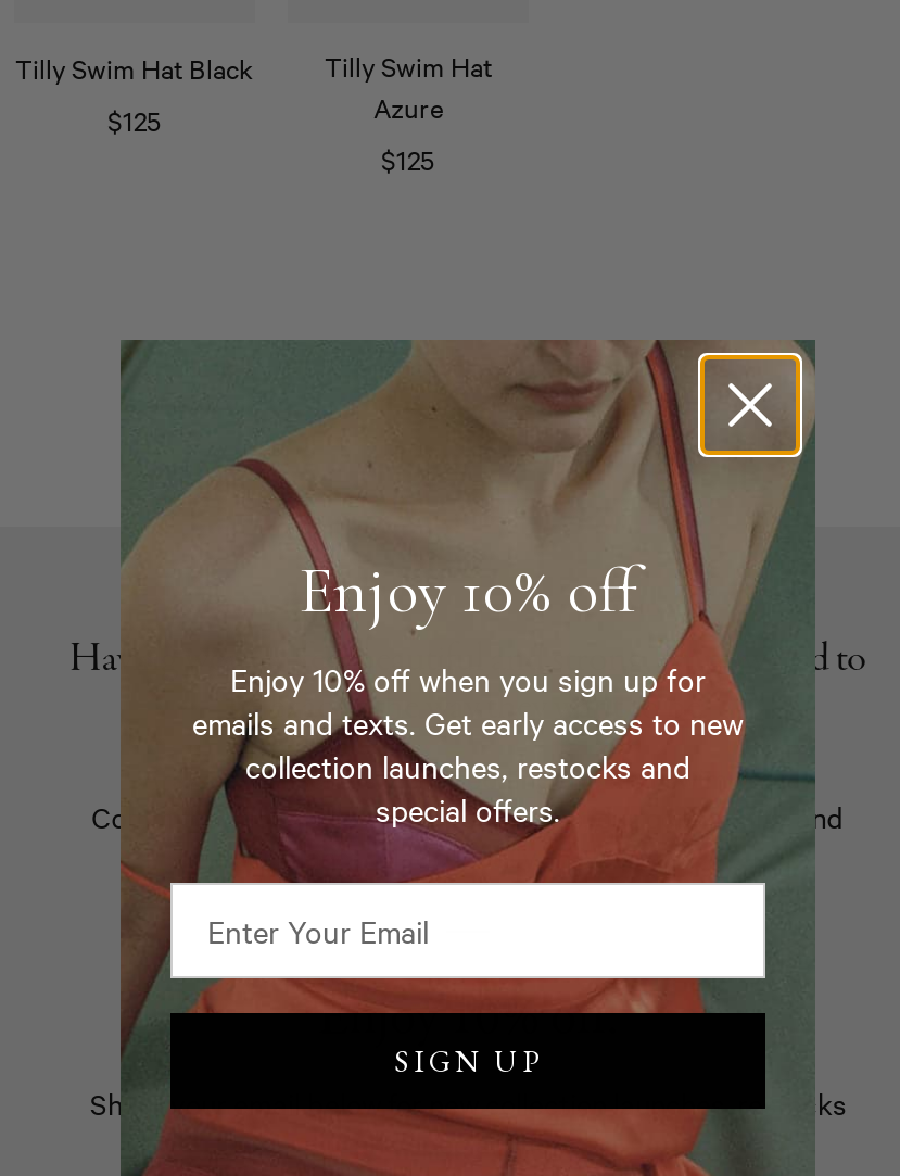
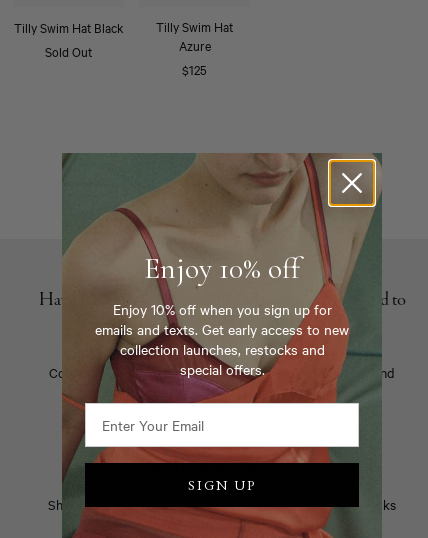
- $125
+ Sold Out
